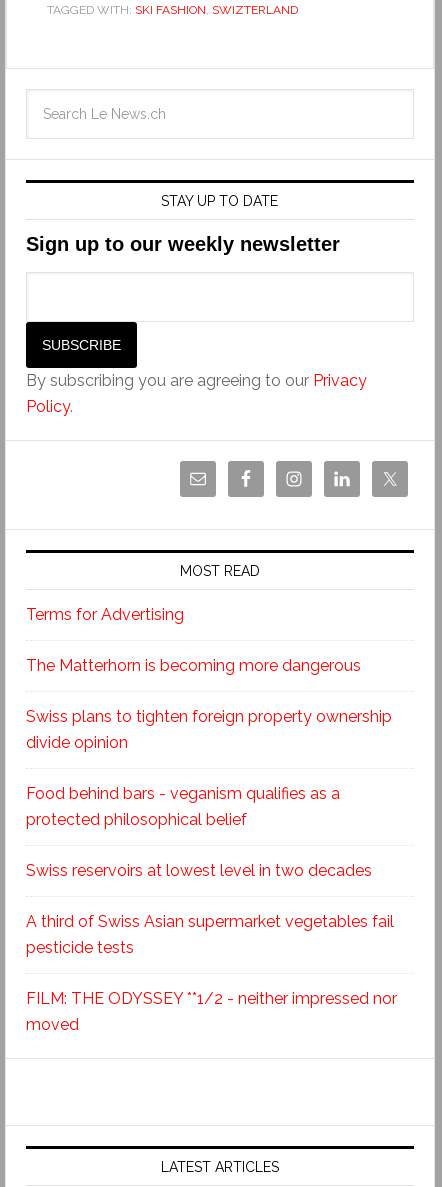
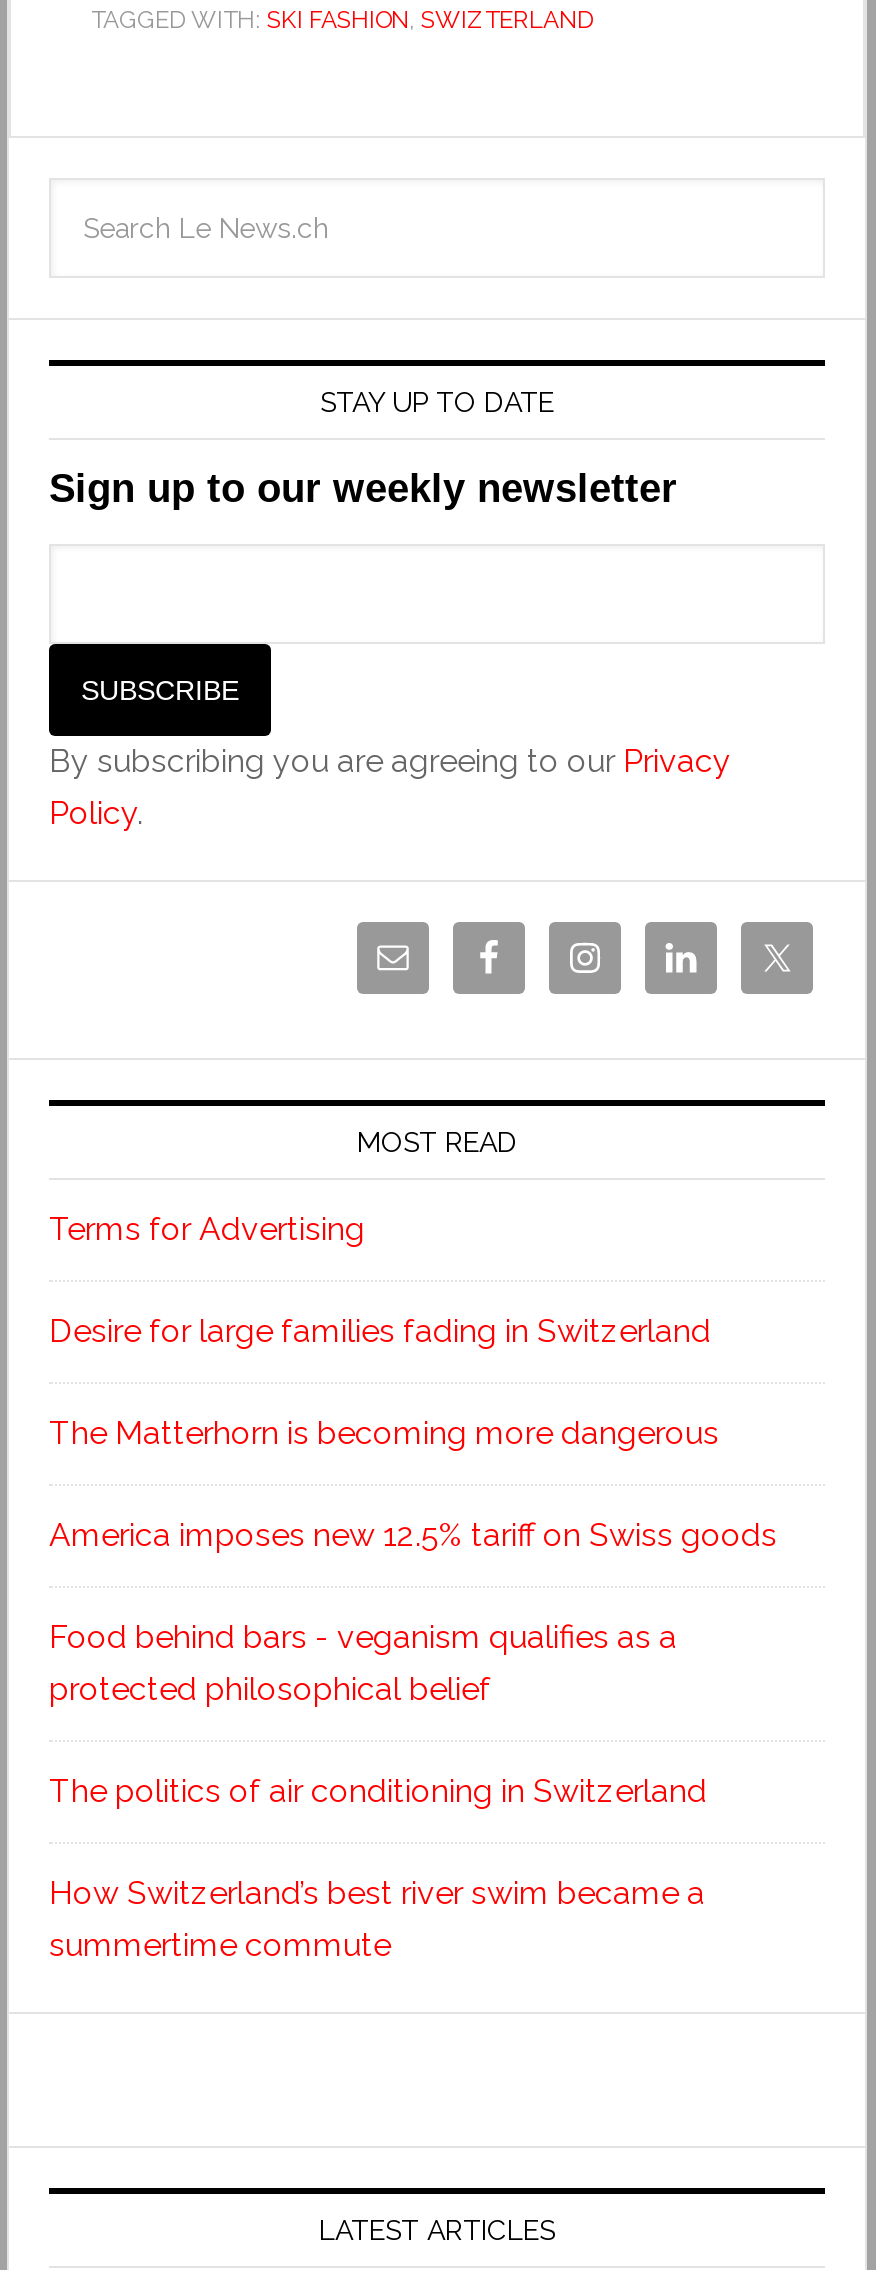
+ Desire for large families fading in Switzerland

moved down: The Matterhorn is becoming more dangerous

- Swiss plans to tighten foreign property ownership
- divide opinion
+ America imposes new 12.5% tariff on Swiss goods

moved down: Food behind bars - veganism qualifies as a | protected philosophical belief

- Swiss reservoirs at lowest level in two decades
- A third of Swiss Asian supermarket vegetables fail
- pesticide tests
- FILM: THE ODYSSEY **1/2 - neither impressed nor
- moved
+ The politics of air conditioning in Switzerland
+ How Switzerland’s best river swim became a
+ summertime commute
